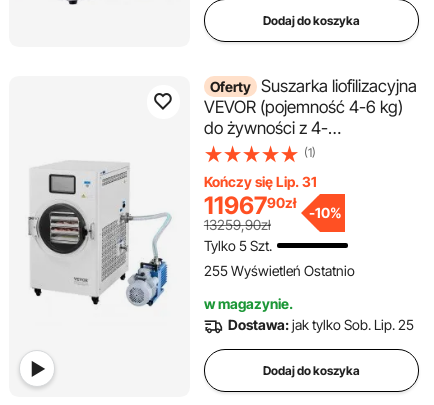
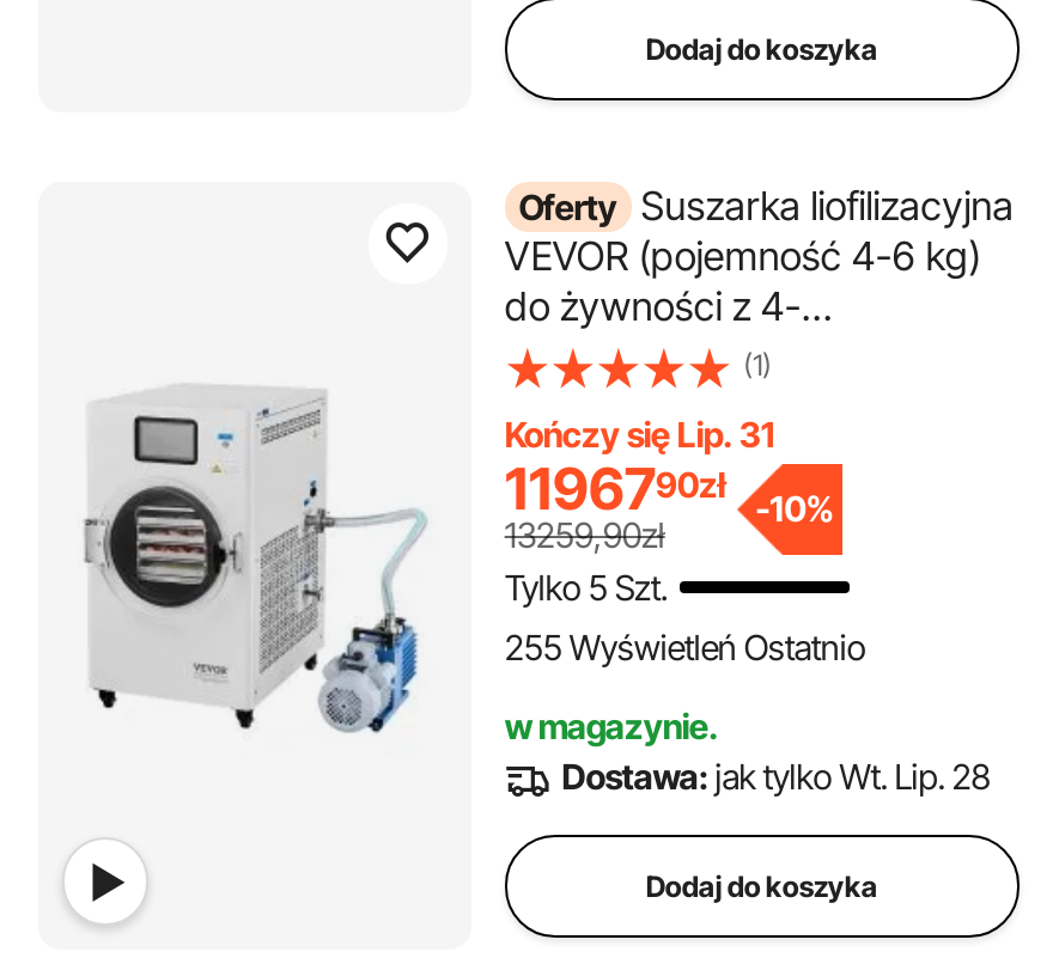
- Dostawa: jak tylko Sob. Lip. 25
+ Dostawa: jak tylko Wt. Lip. 28
